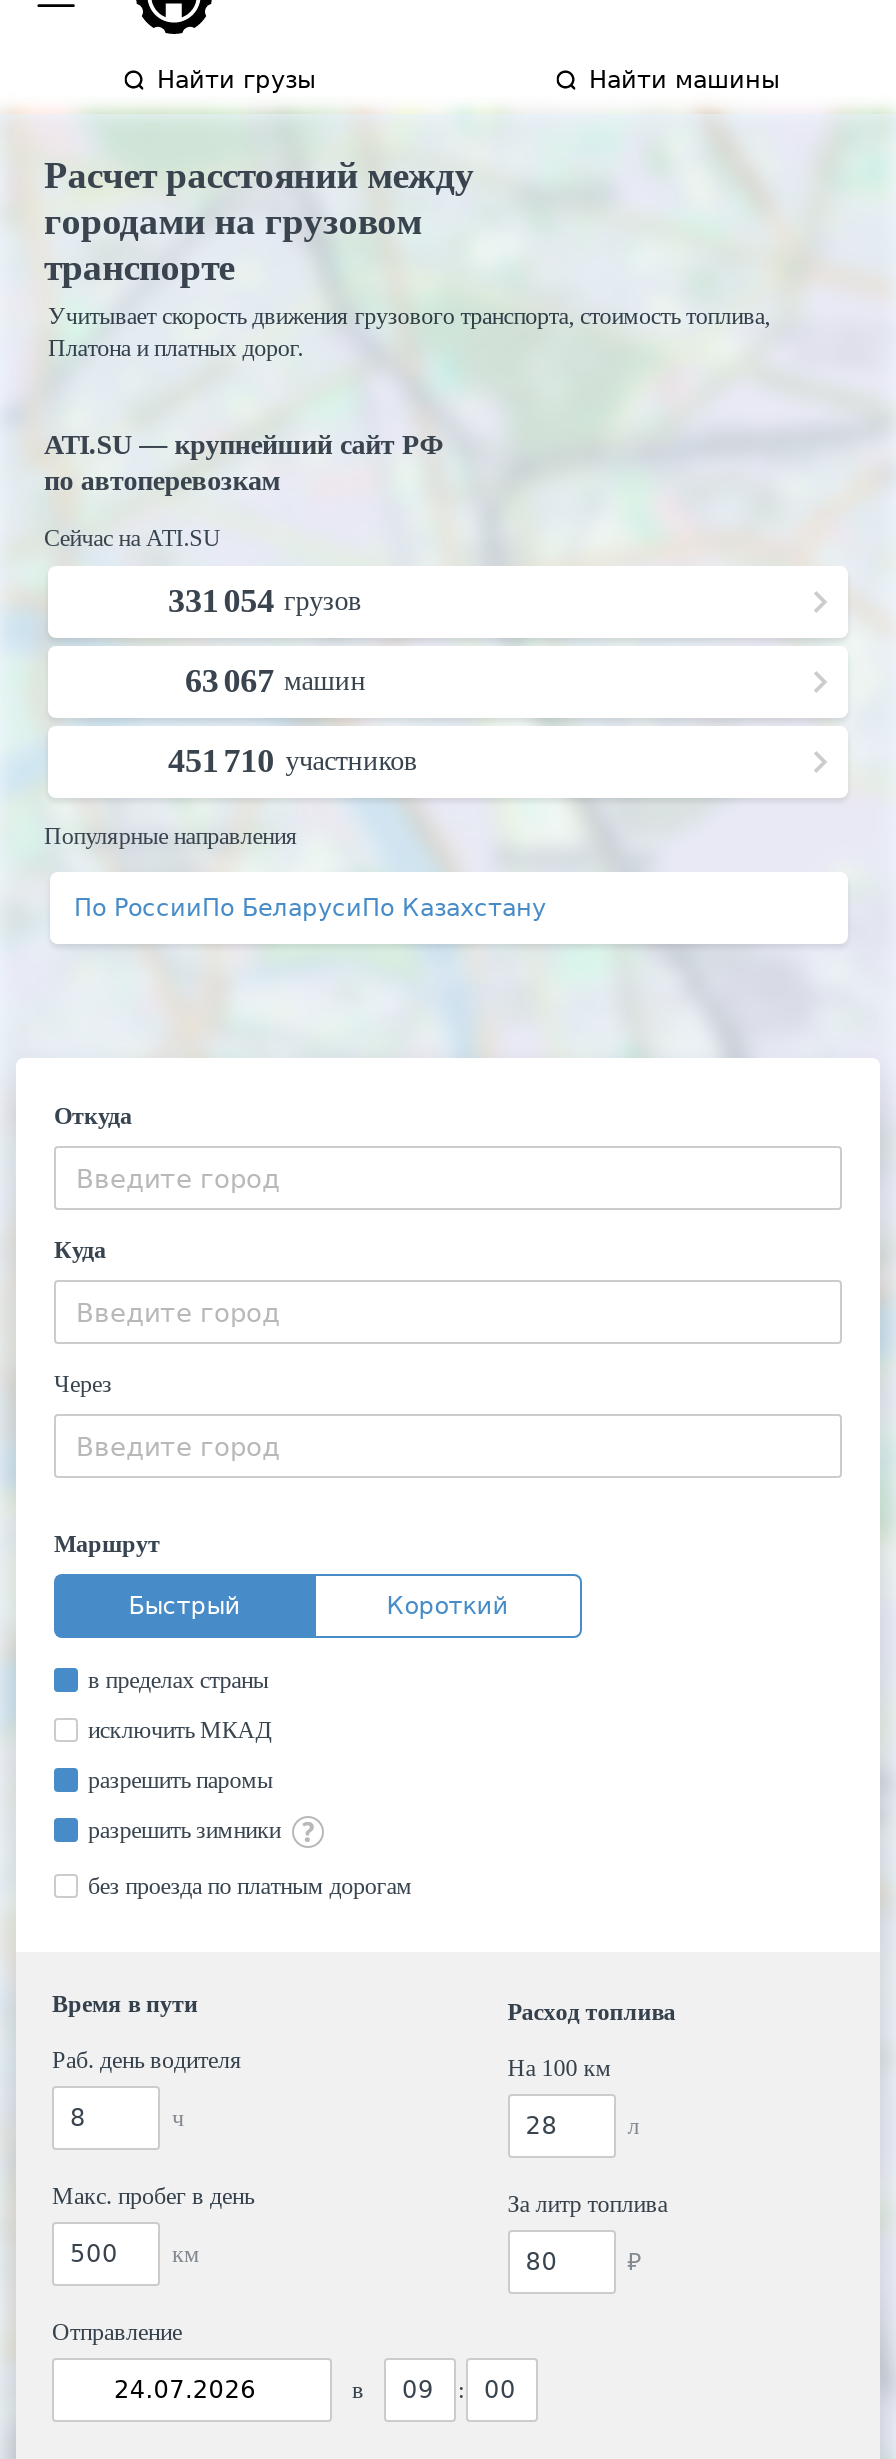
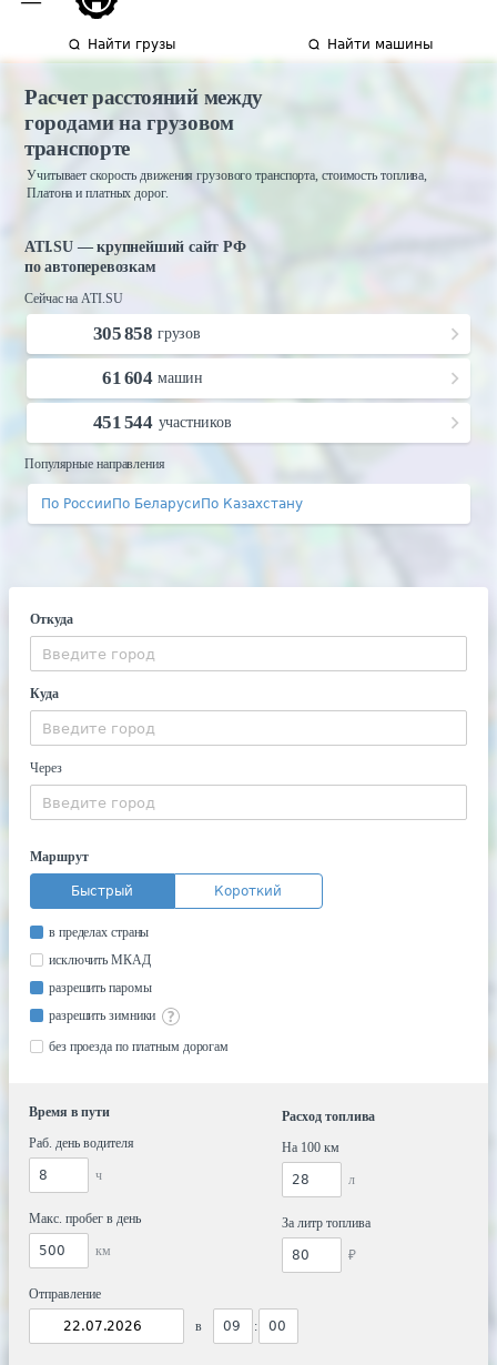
- 331 054 грузов
+ 305 858 грузов

- 63 067 машин
+ 61 604 машин

- 451 710 участников
+ 451 544 участников
